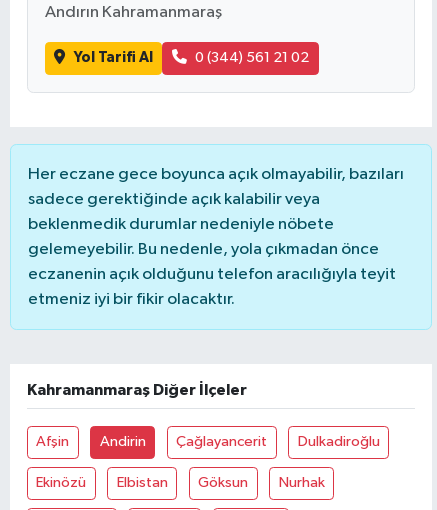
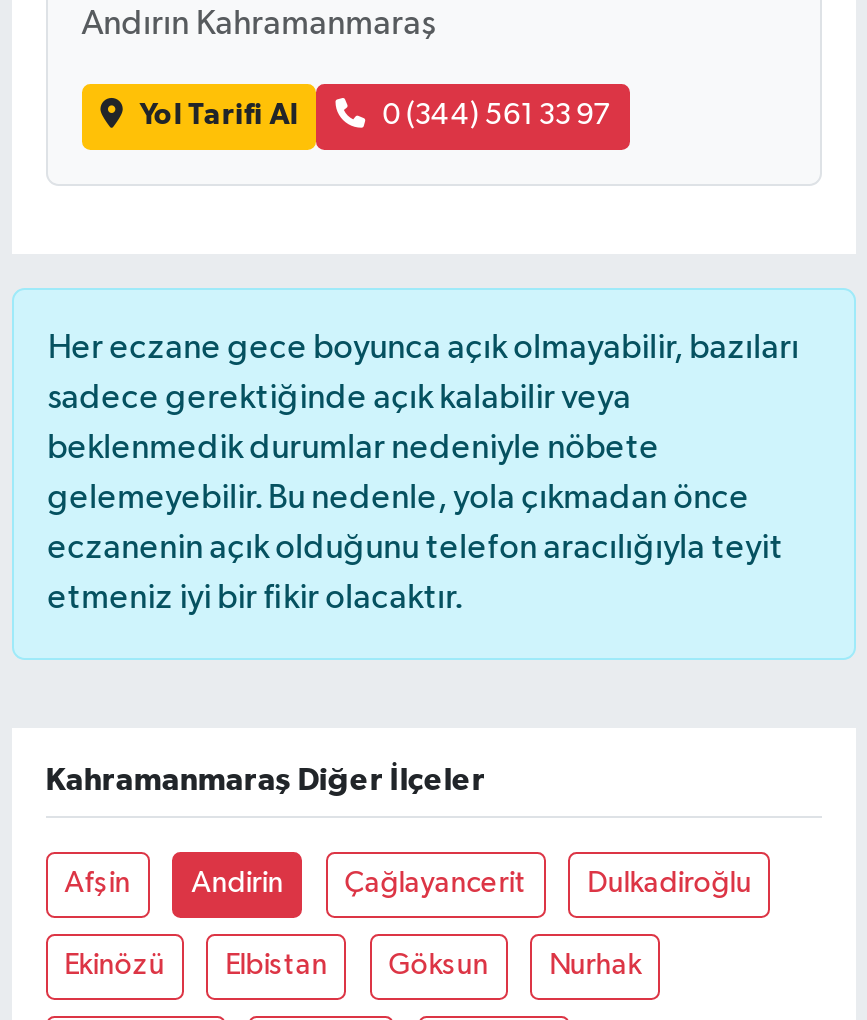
- 0 (344) 561 21 02
+ 0 (344) 561 33 97
